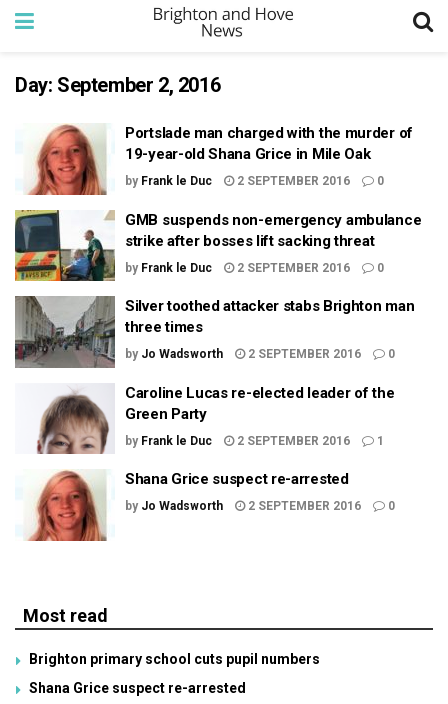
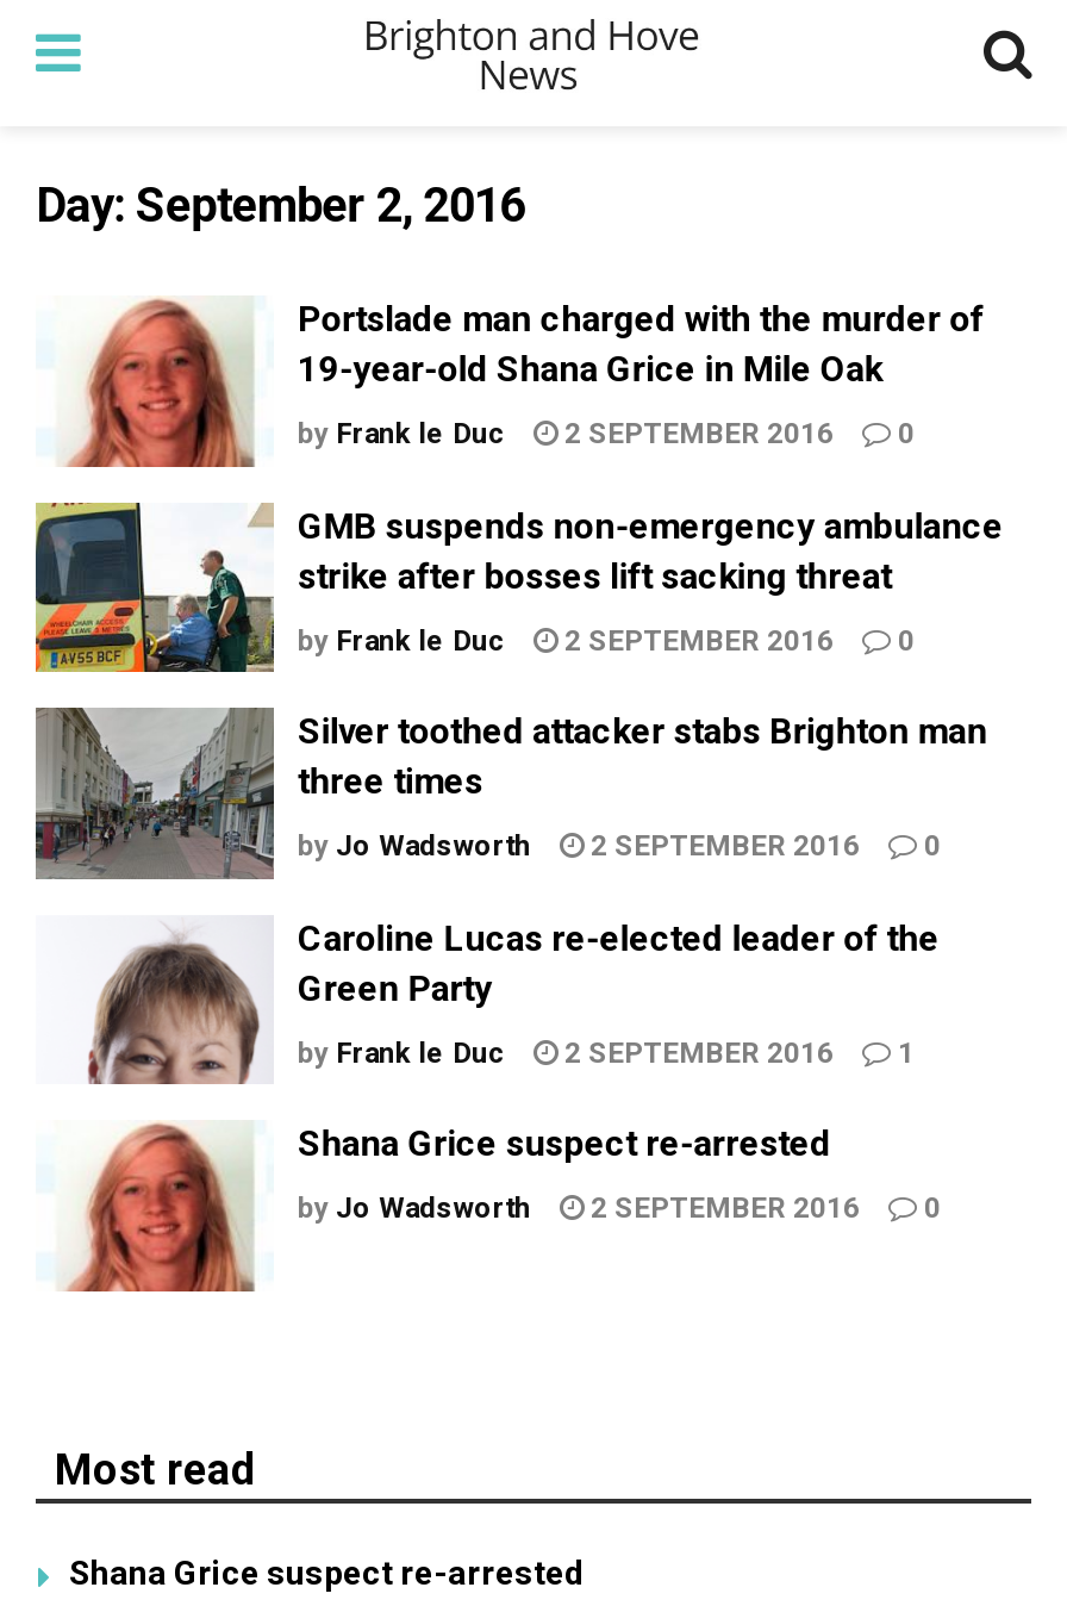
- Brighton primary school cuts pupil numbers
